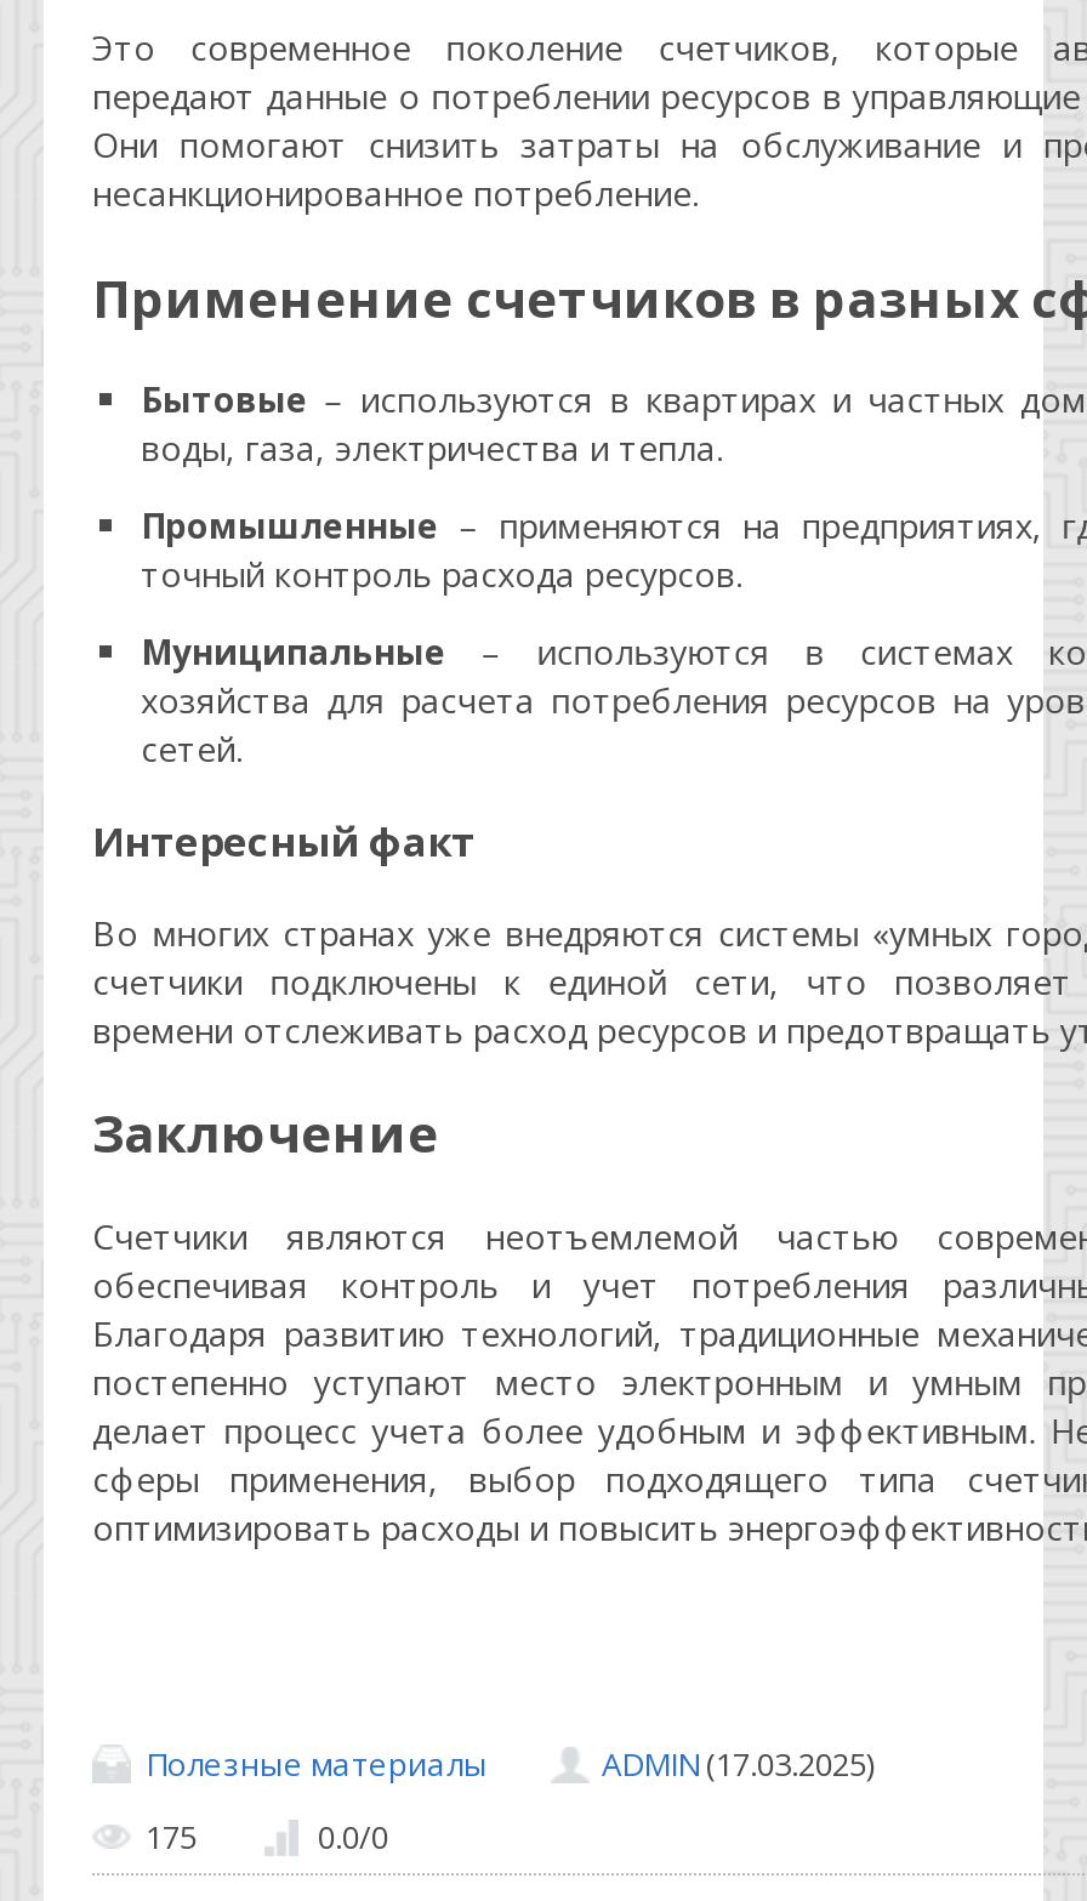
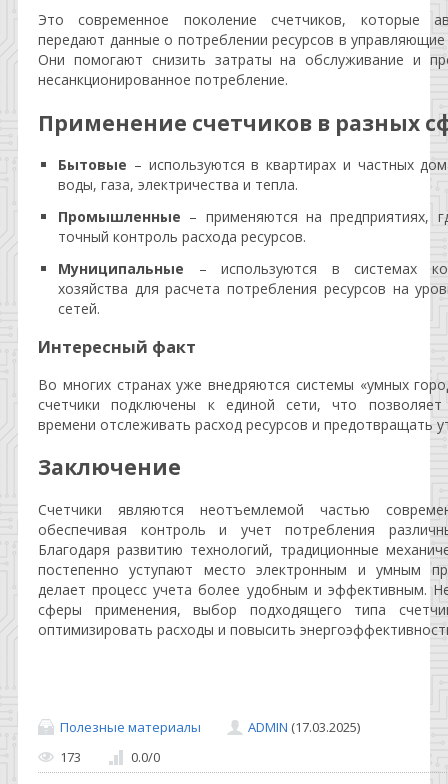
- 175
+ 173
